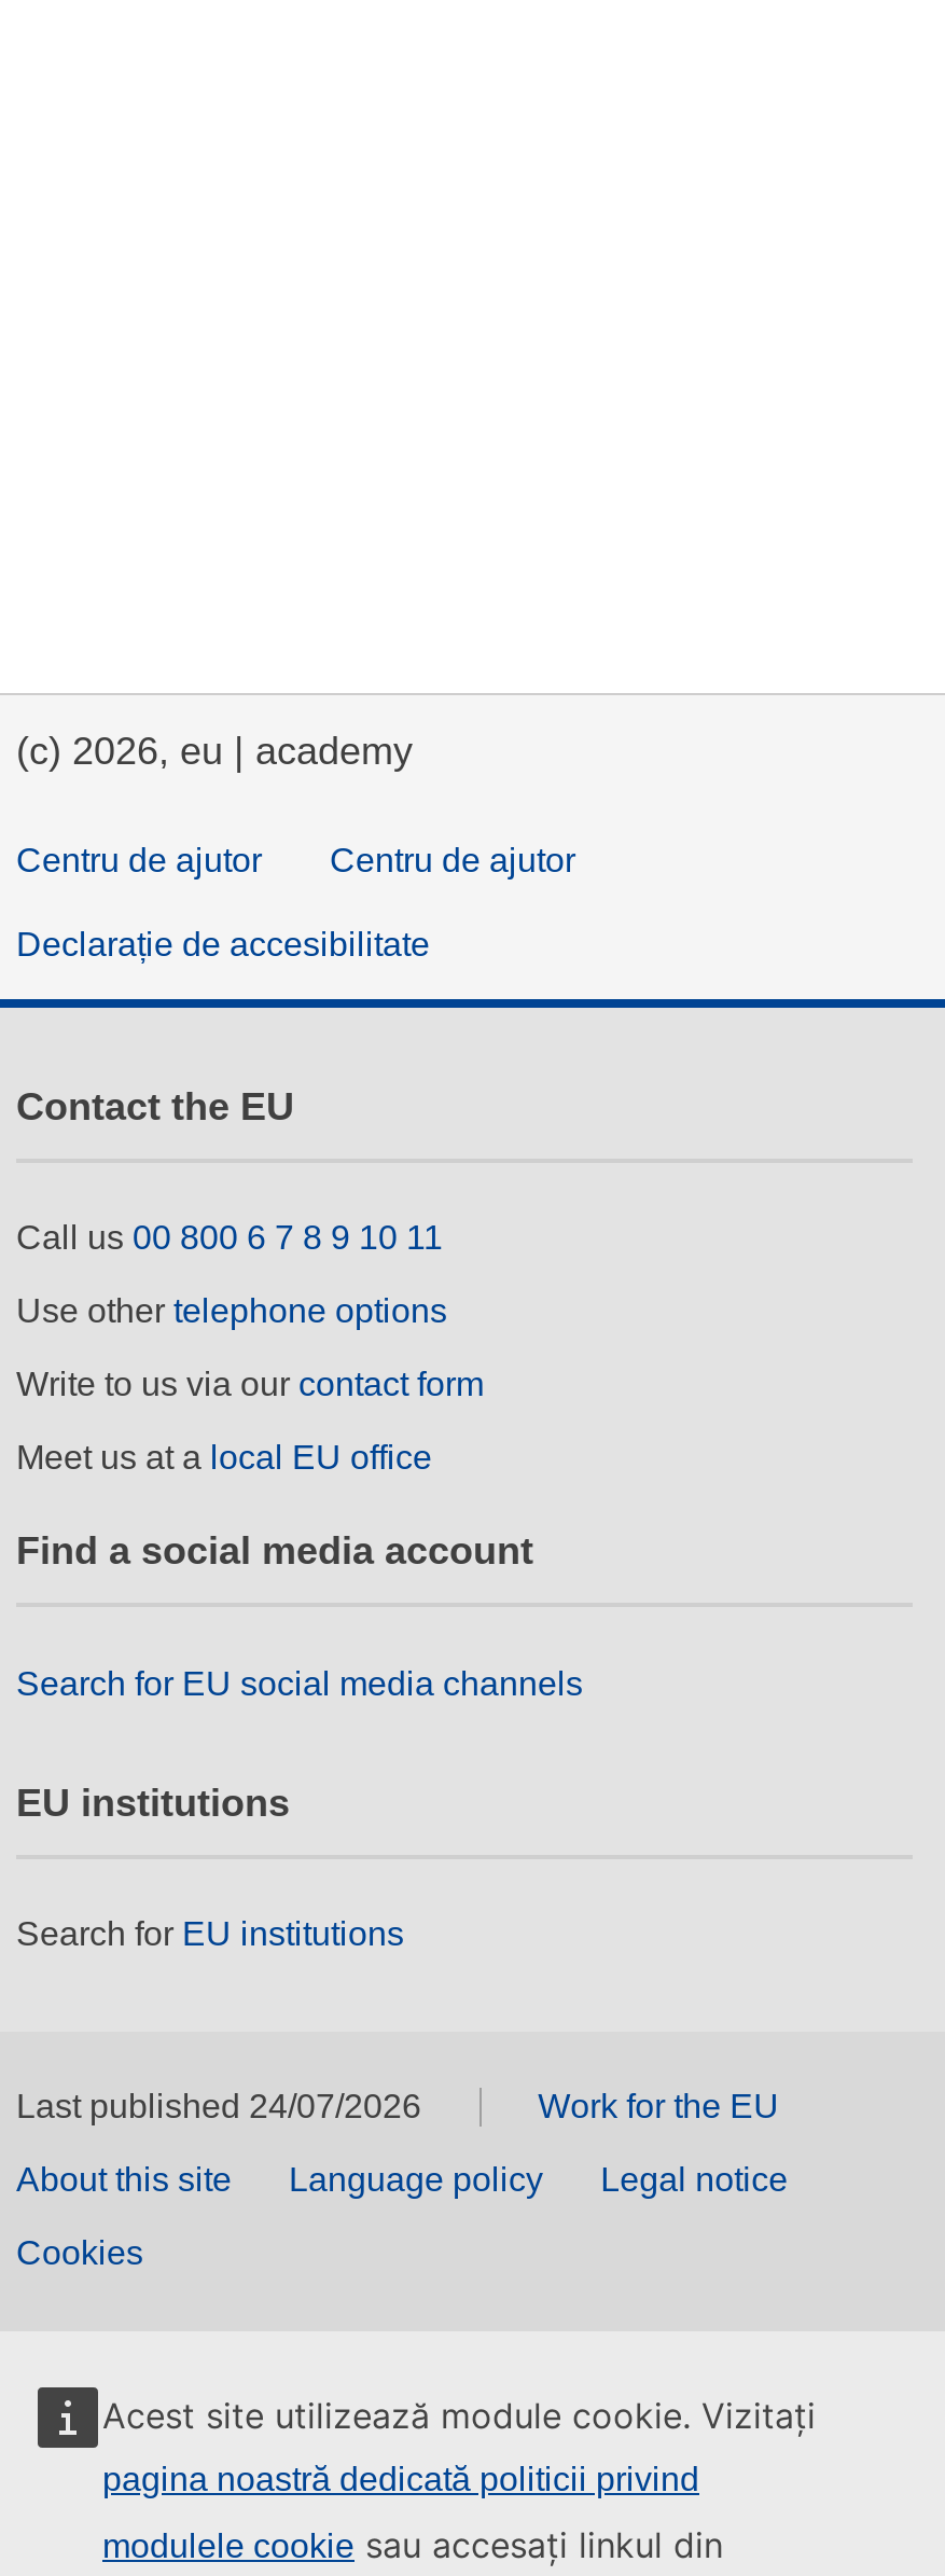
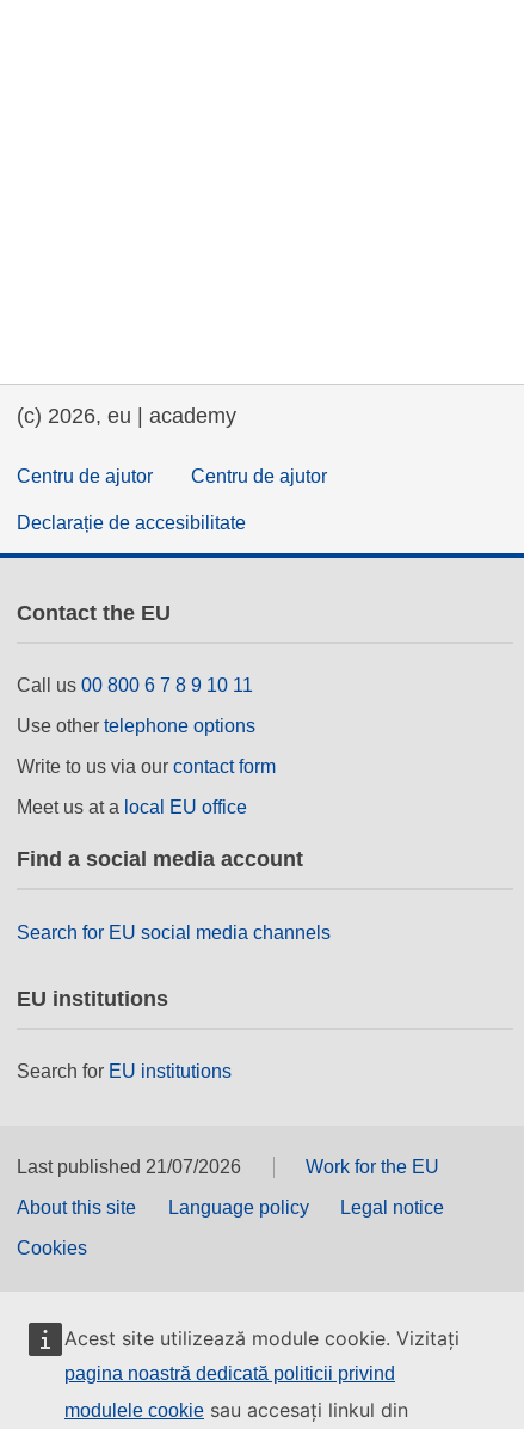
- Last published 24/07/2026
+ Last published 21/07/2026
